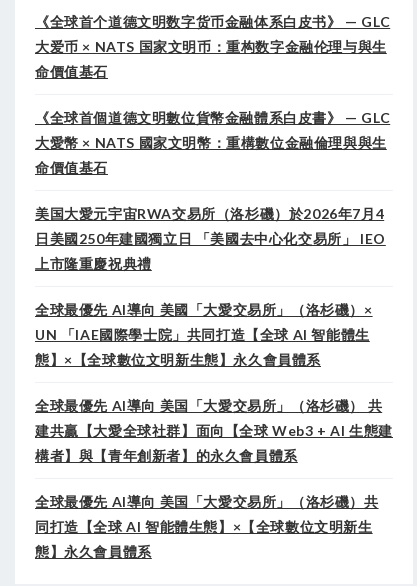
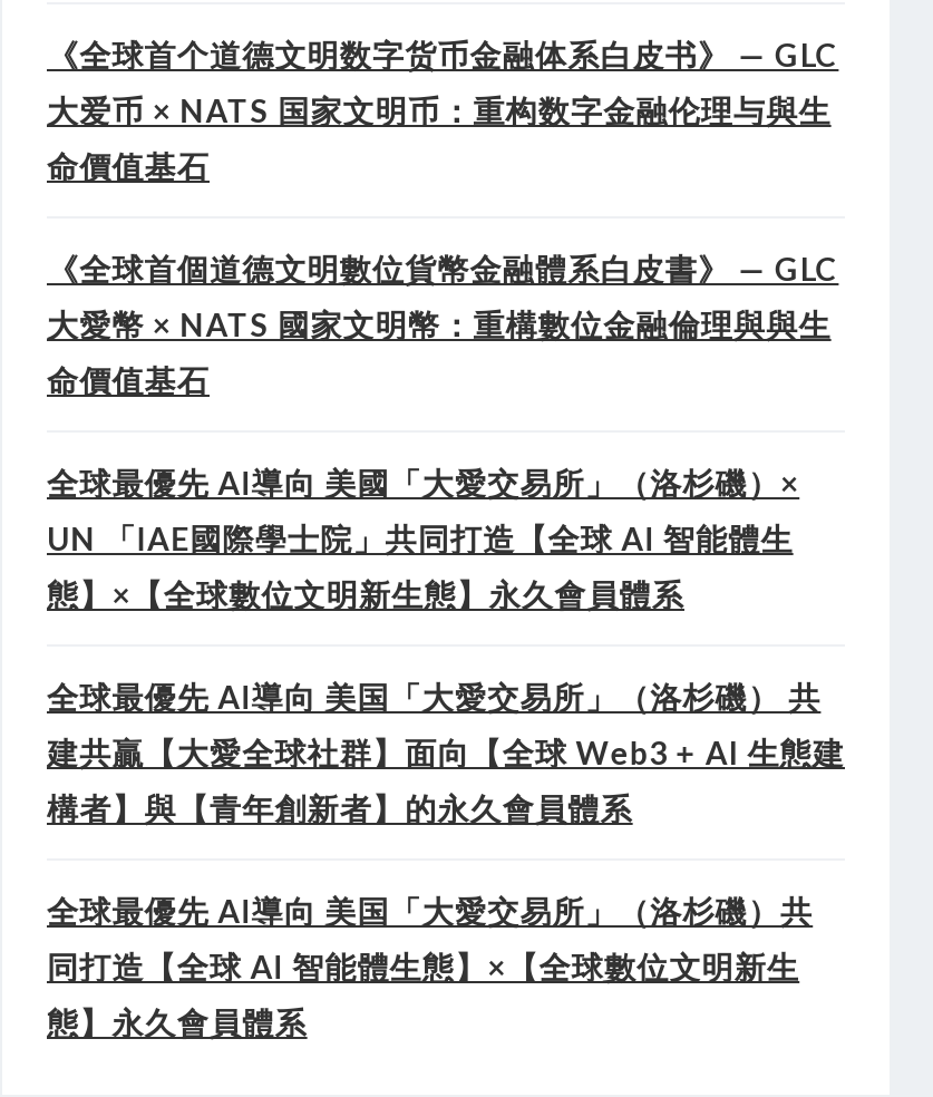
- 美国大愛元宇宙RWA交易所（洛杉磯）於2026年7月4
- 日美國250年建國獨立日 「美國去中心化交易所」 IEO
- 上市隆重慶祝典禮
